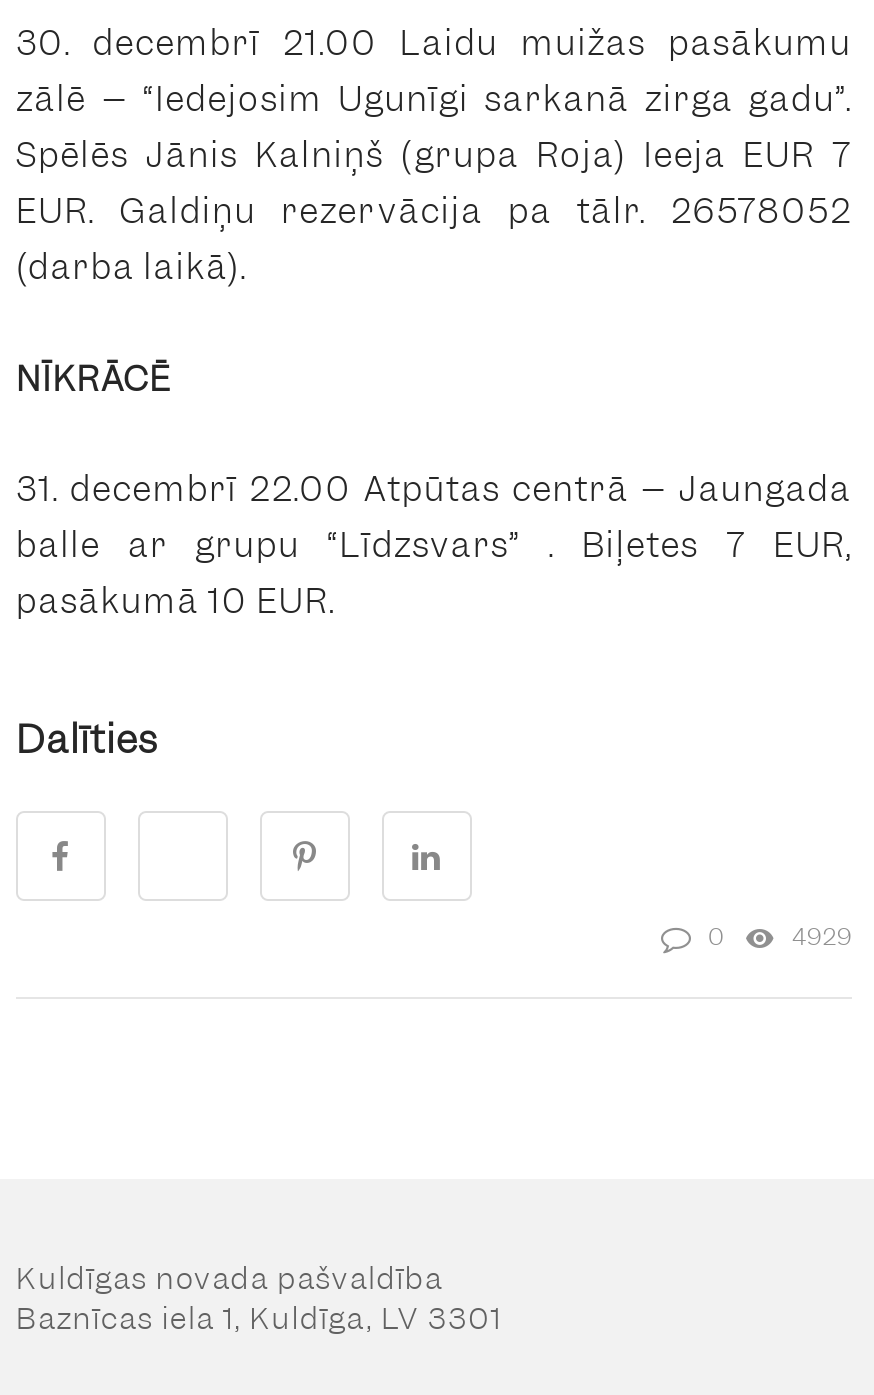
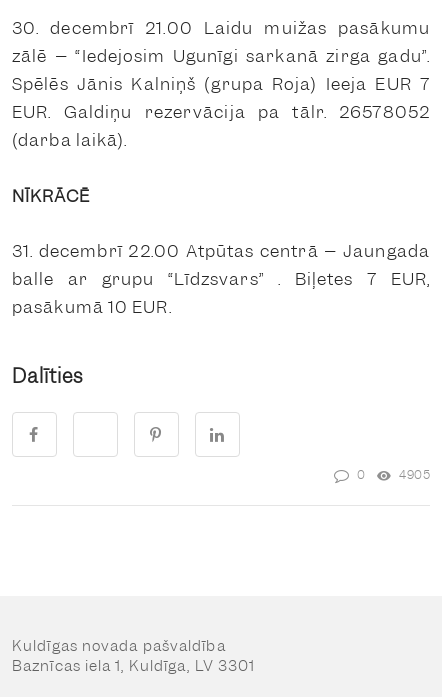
- 4929
+ 4905
